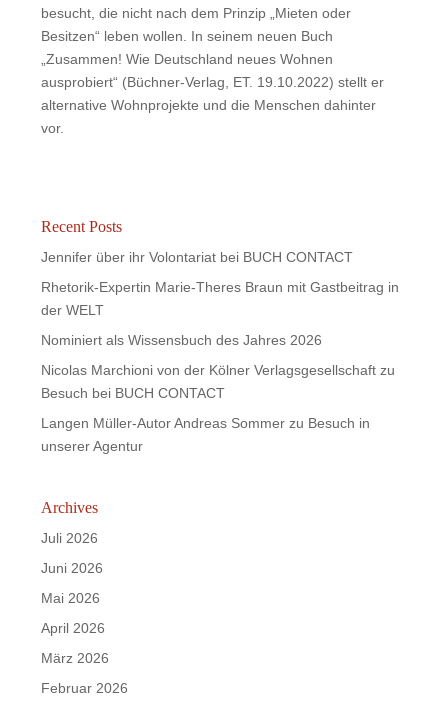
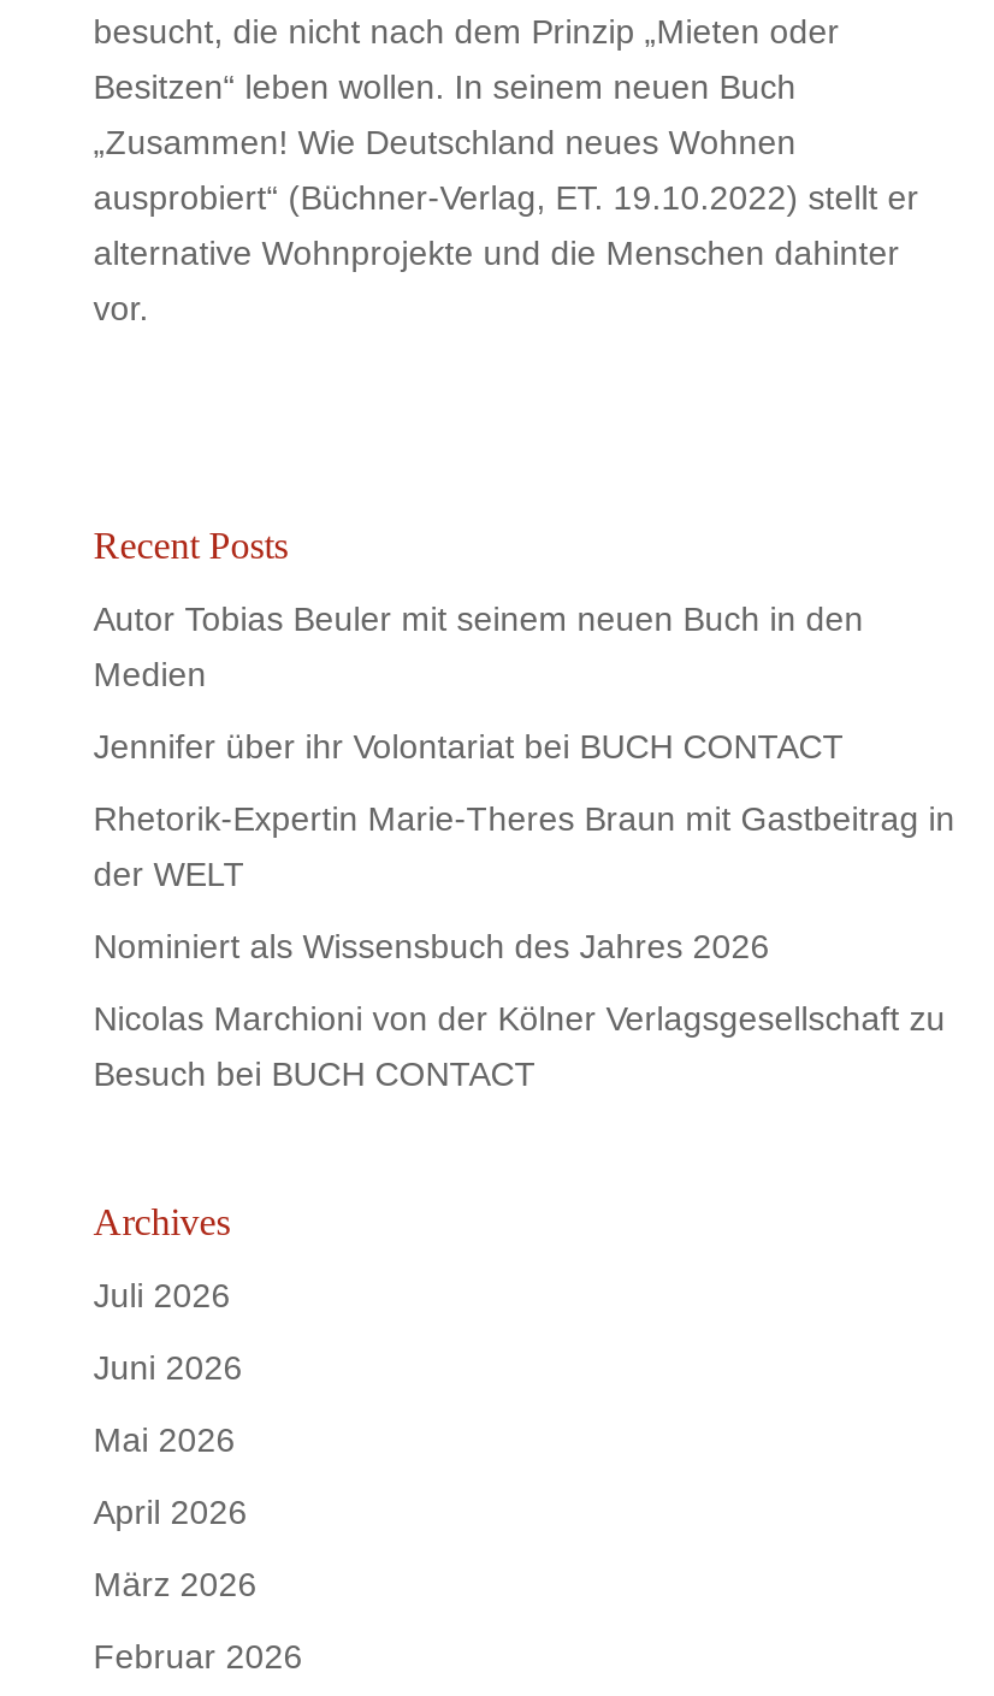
+ Autor Tobias Beuler mit seinem neuen Buch in den
+ Medien

moved down: Jennifer über ihr Volontariat bei BUCH CONTACT | Rhetorik-Expertin Marie-Theres Braun mit Gastbeitrag in | der WELT | Nominiert als Wissensbuch des Jahres 2026 | Nicolas Marchioni von der Kölner Verlagsgesellschaft zu | Besuch bei BUCH CONTACT

- Langen Müller-Autor Andreas Sommer zu Besuch in
- unserer Agentur
